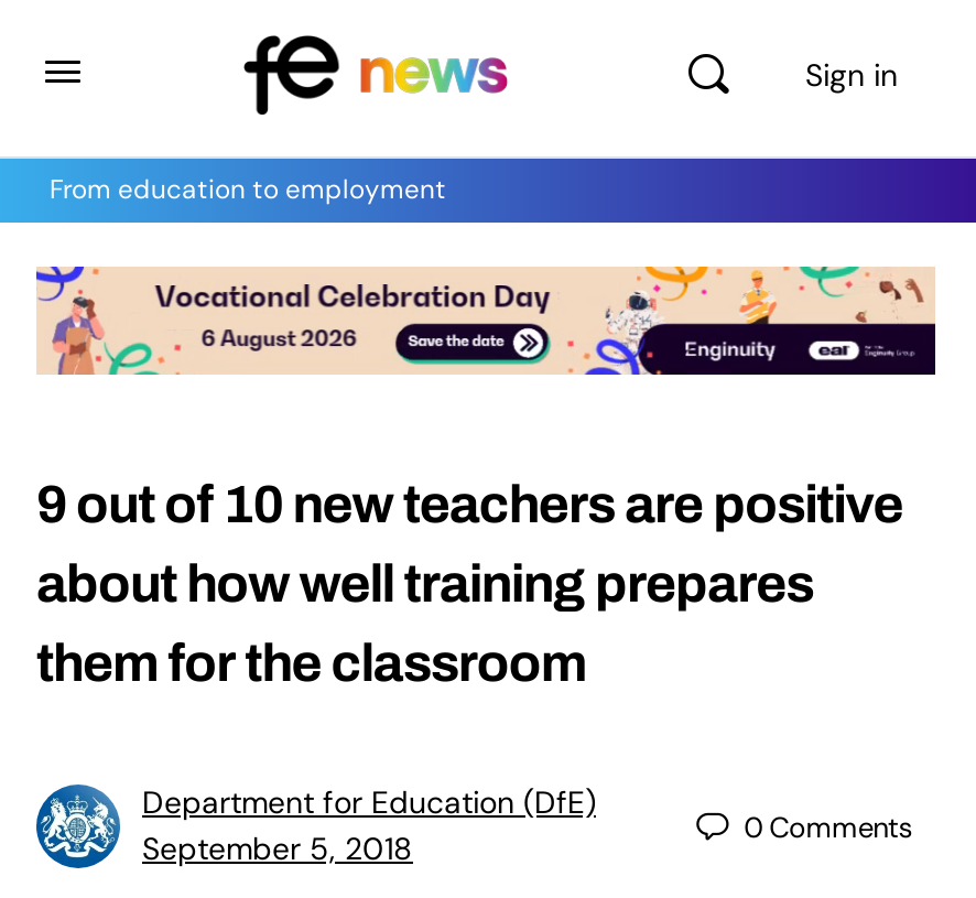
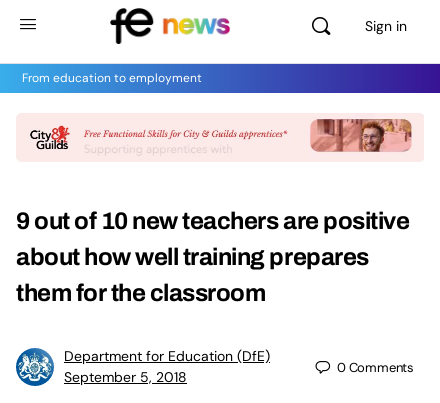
- [image]
+ [image]
